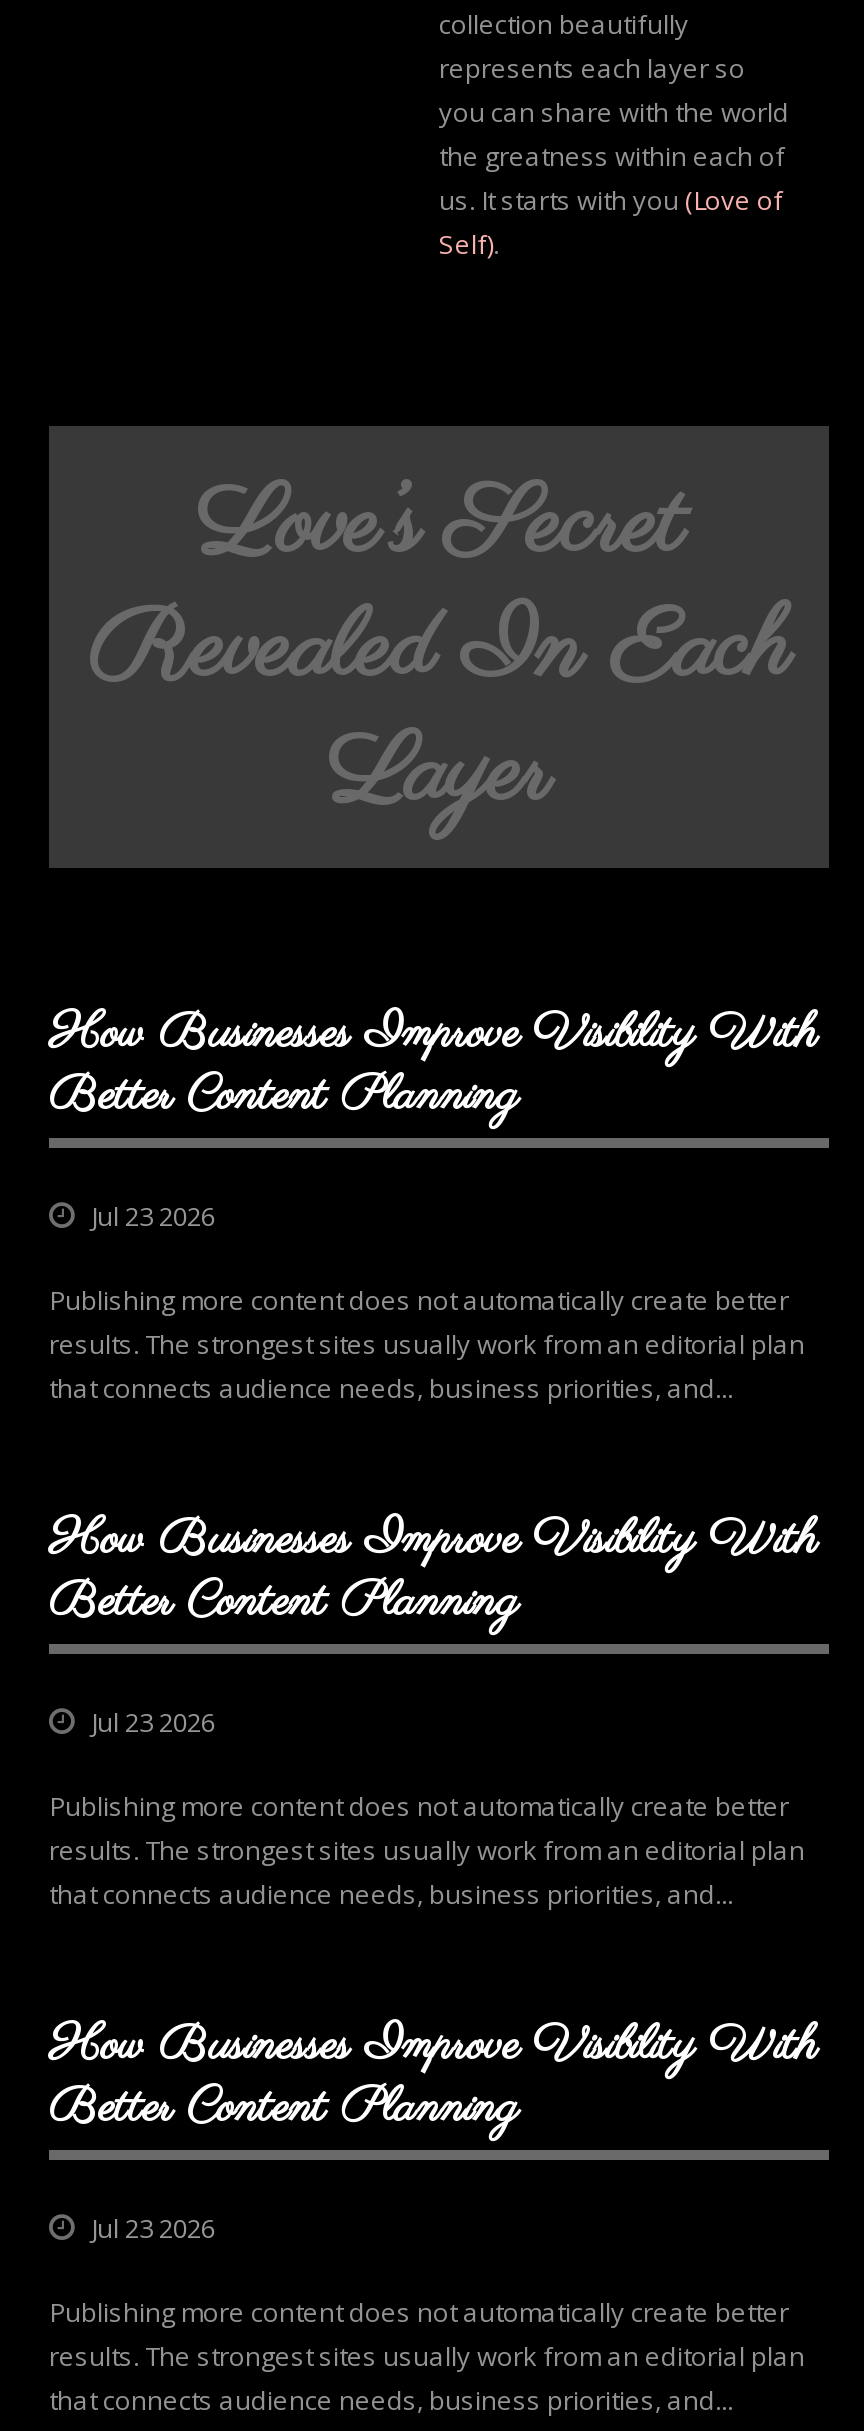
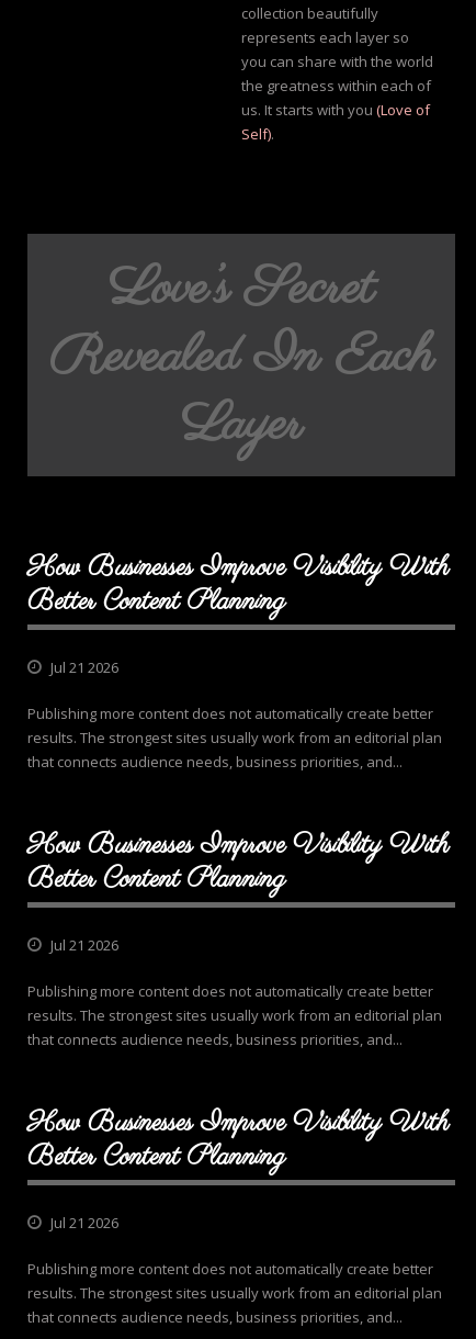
- Jul 23 2026
+ Jul 21 2026

- Jul 23 2026
+ Jul 21 2026

- Jul 23 2026
+ Jul 21 2026
